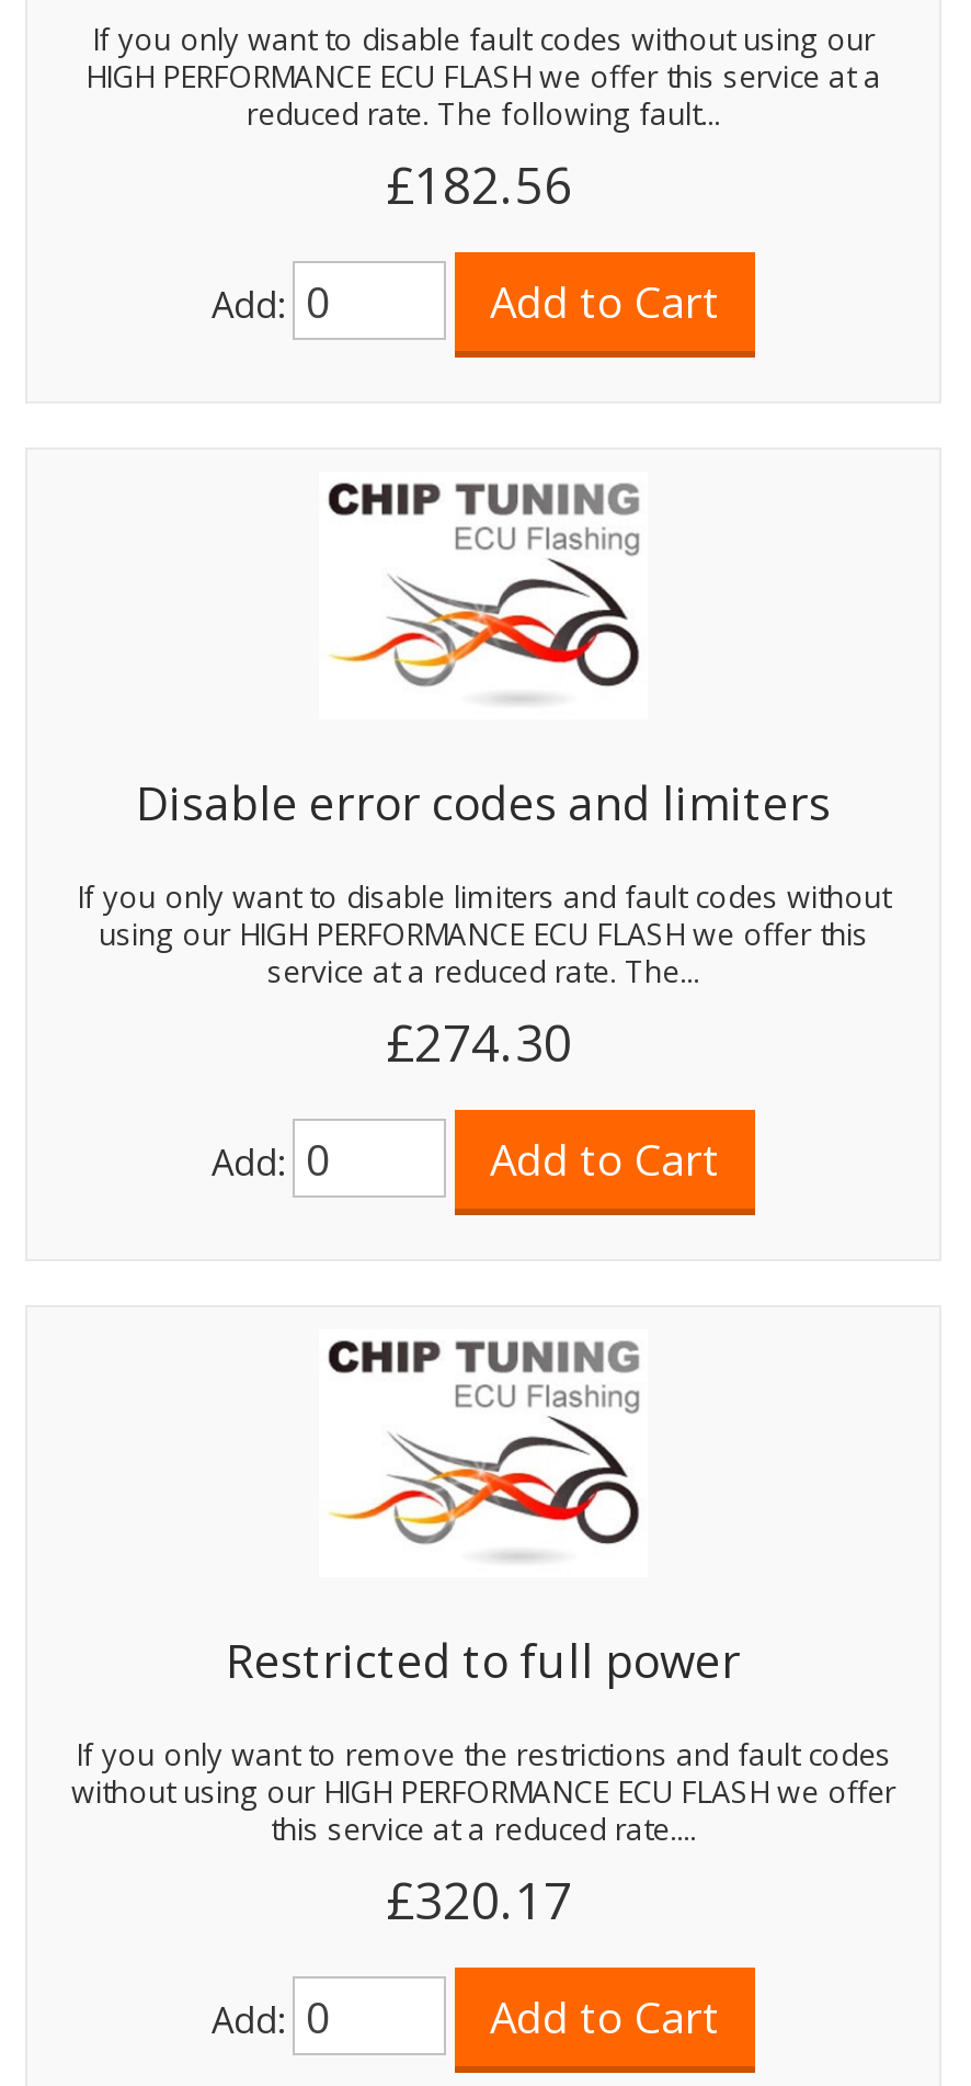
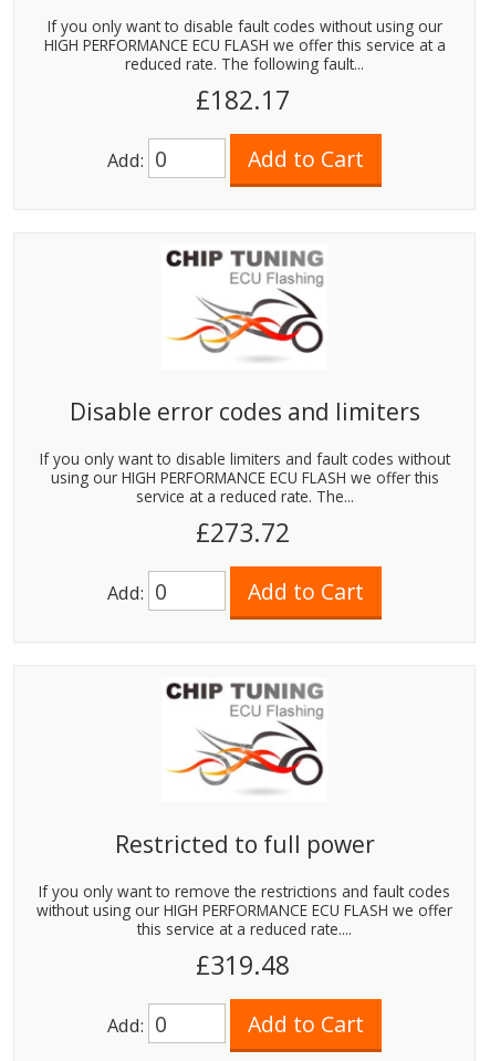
- £182.56
+ £182.17

- £274.30
+ £273.72

- £320.17
+ £319.48
